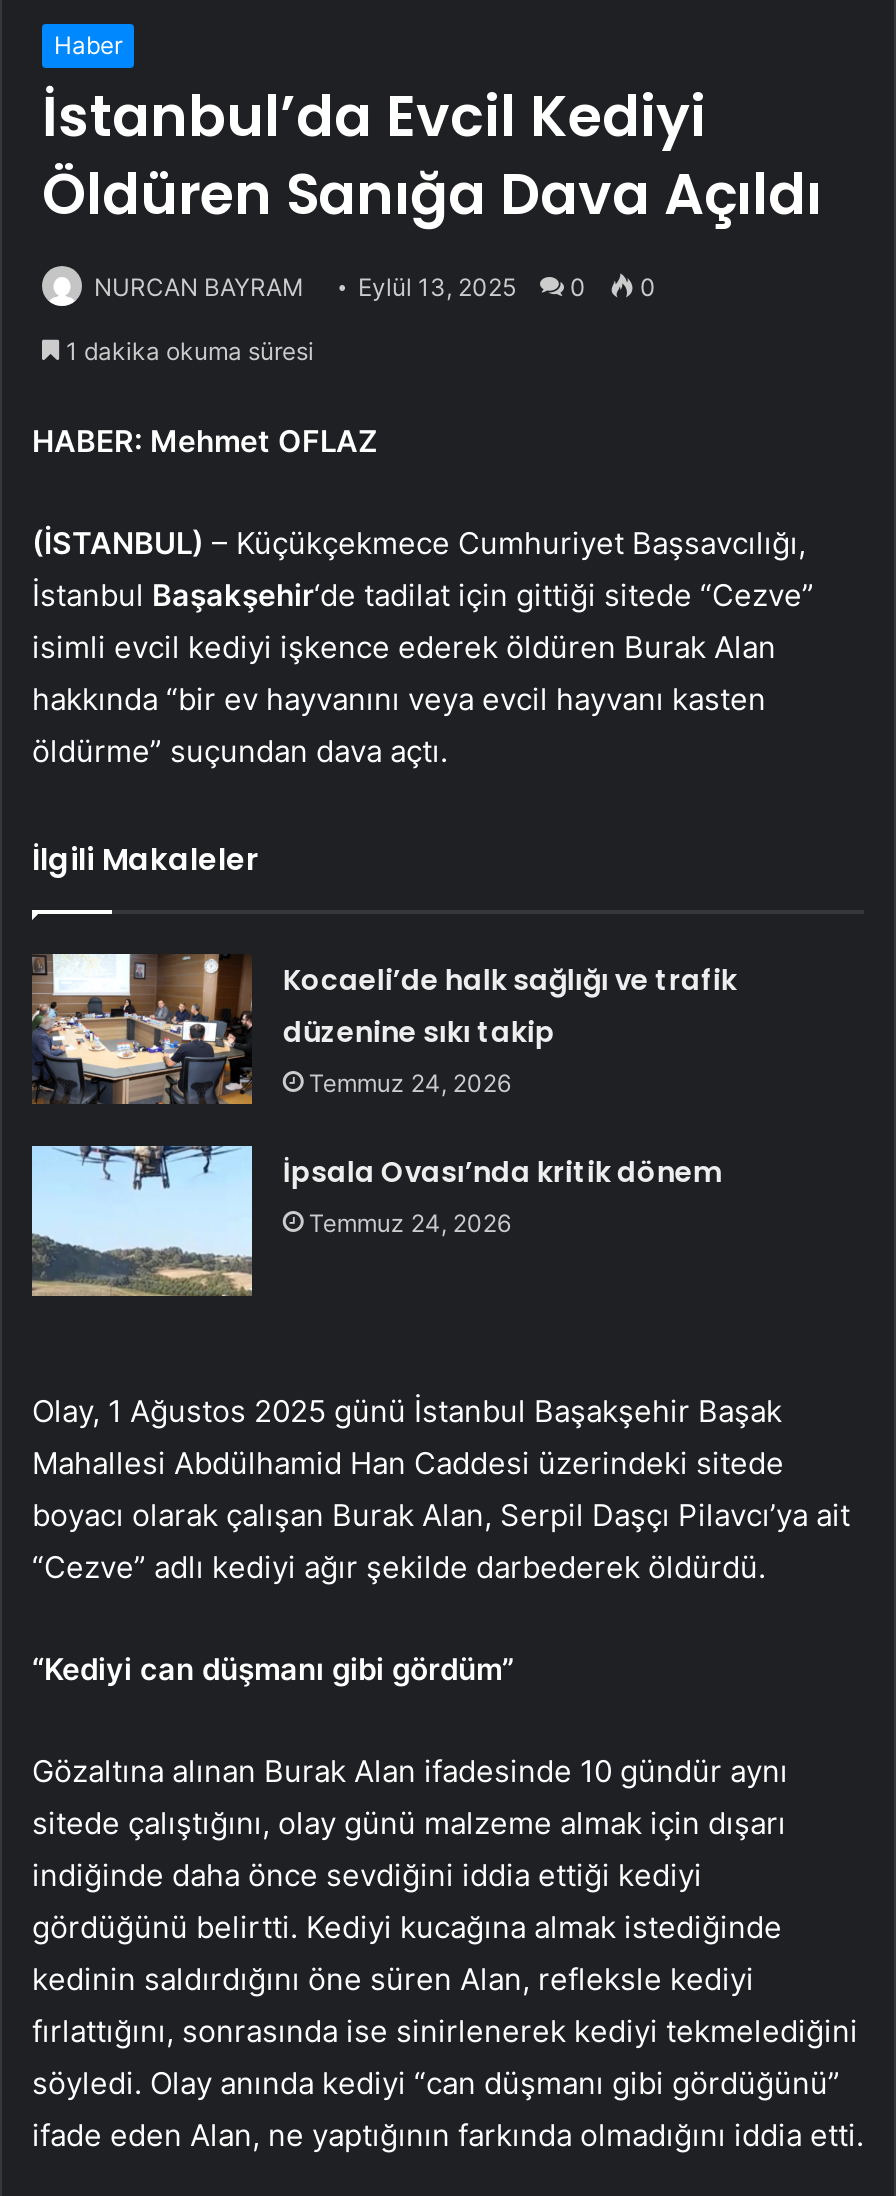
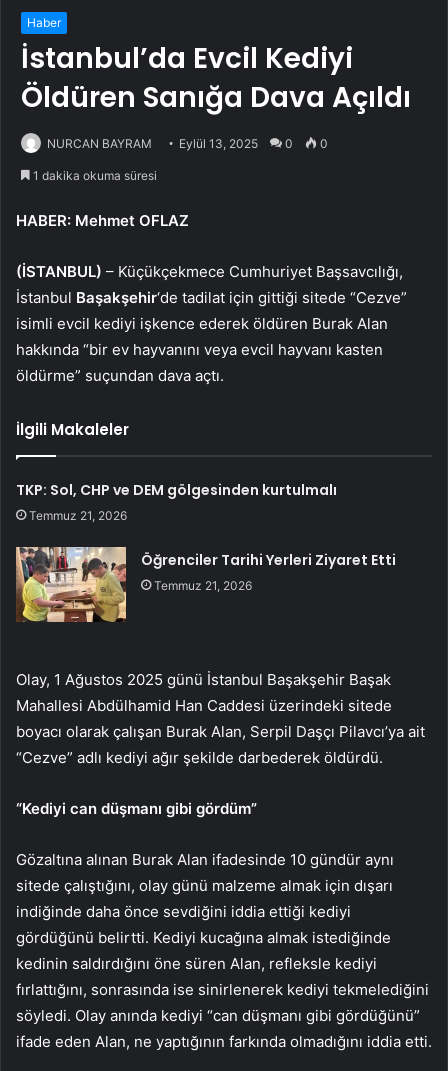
- Kocaeli’de halk sağlığı ve trafik
- düzenine sıkı takip
- Temmuz 24, 2026
+ TKP: Sol, CHP ve DEM gölgesinden kurtulmalı
+ Temmuz 21, 2026

- [image]
- İpsala Ovası’nda kritik dönem
- Temmuz 24, 2026
+ [image]
+ Öğrenciler Tarihi Yerleri Ziyaret Etti
+ Temmuz 21, 2026
